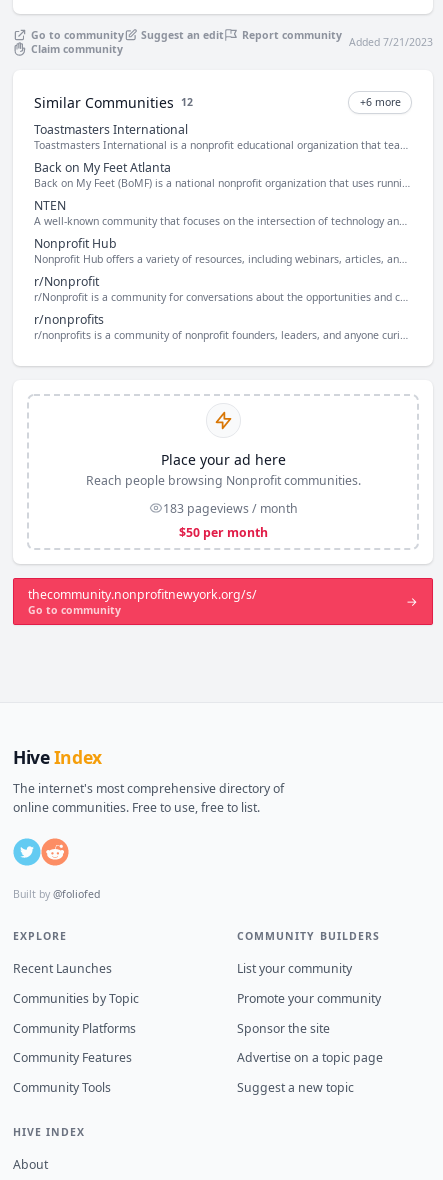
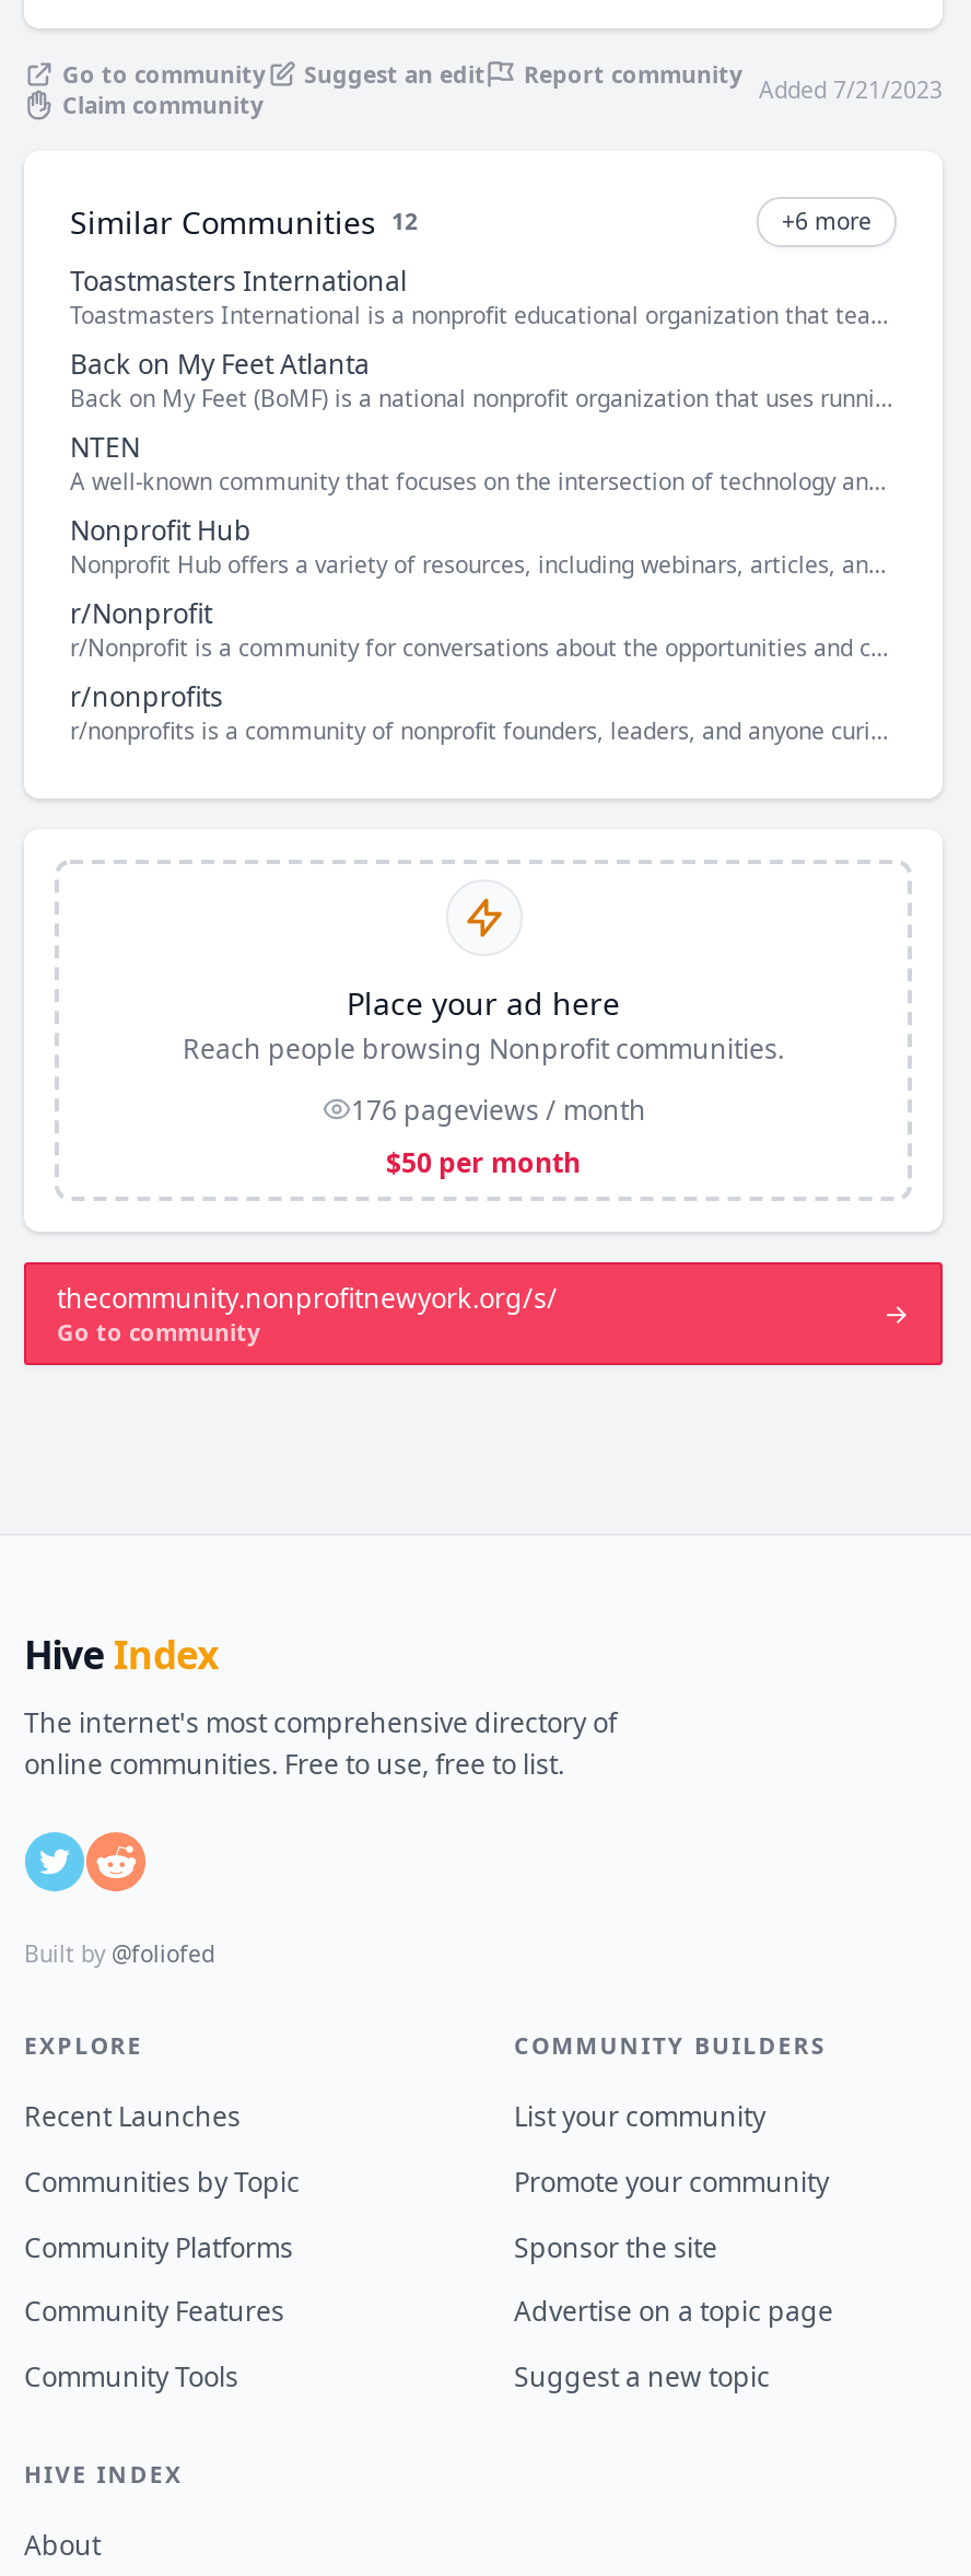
- 183 pageviews / month
+ 176 pageviews / month
